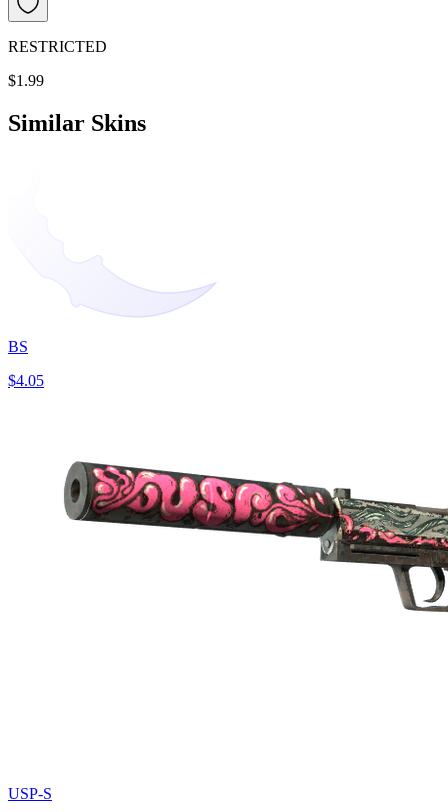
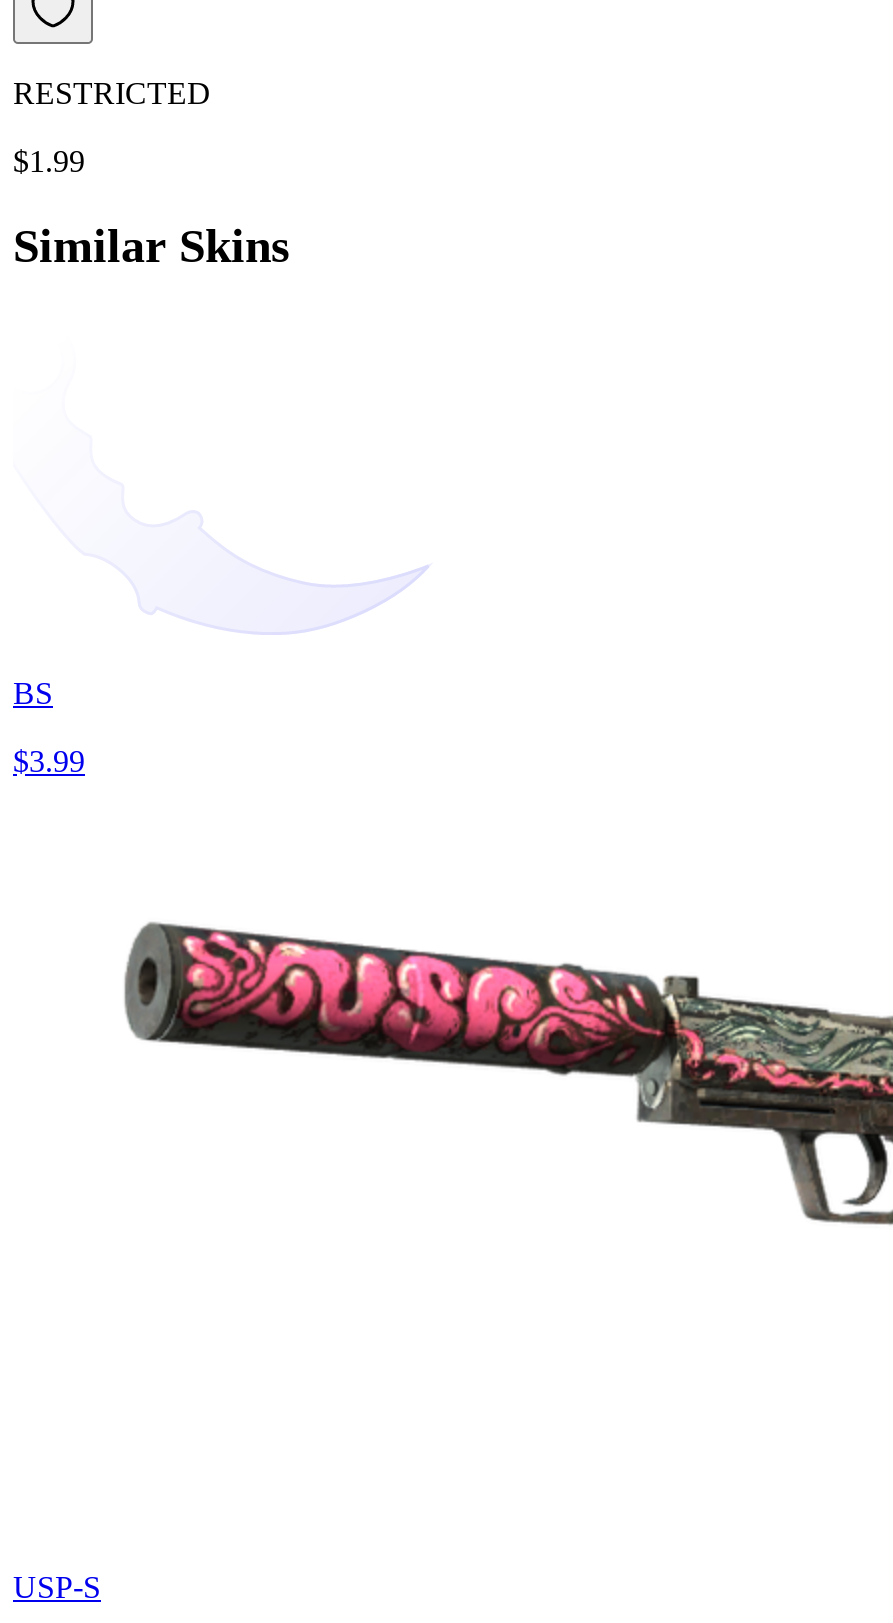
- $4.05
+ $3.99
